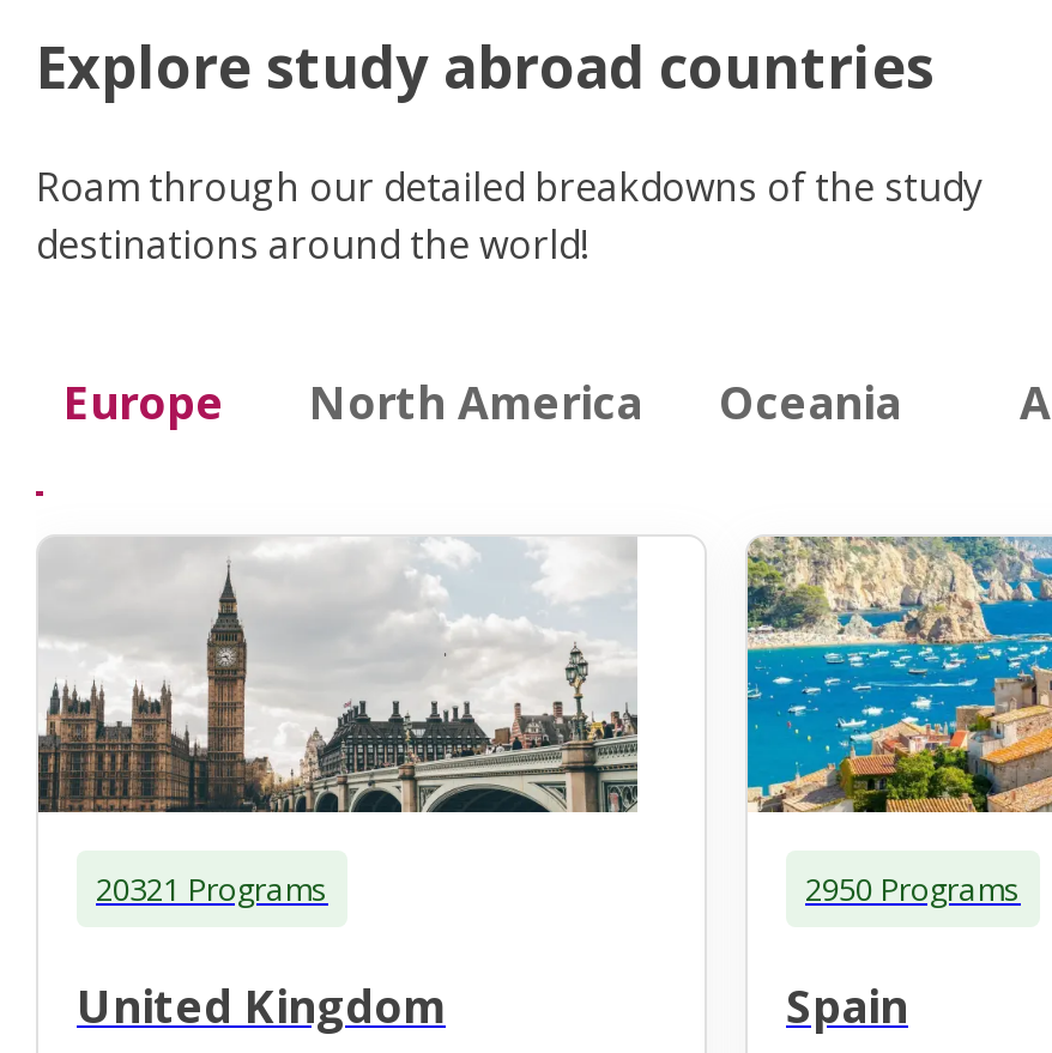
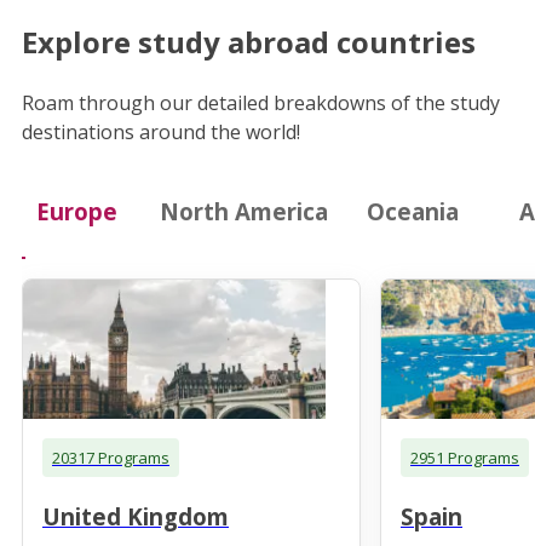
- 20321 Programs
+ 20317 Programs

- 2950 Programs
+ 2951 Programs
